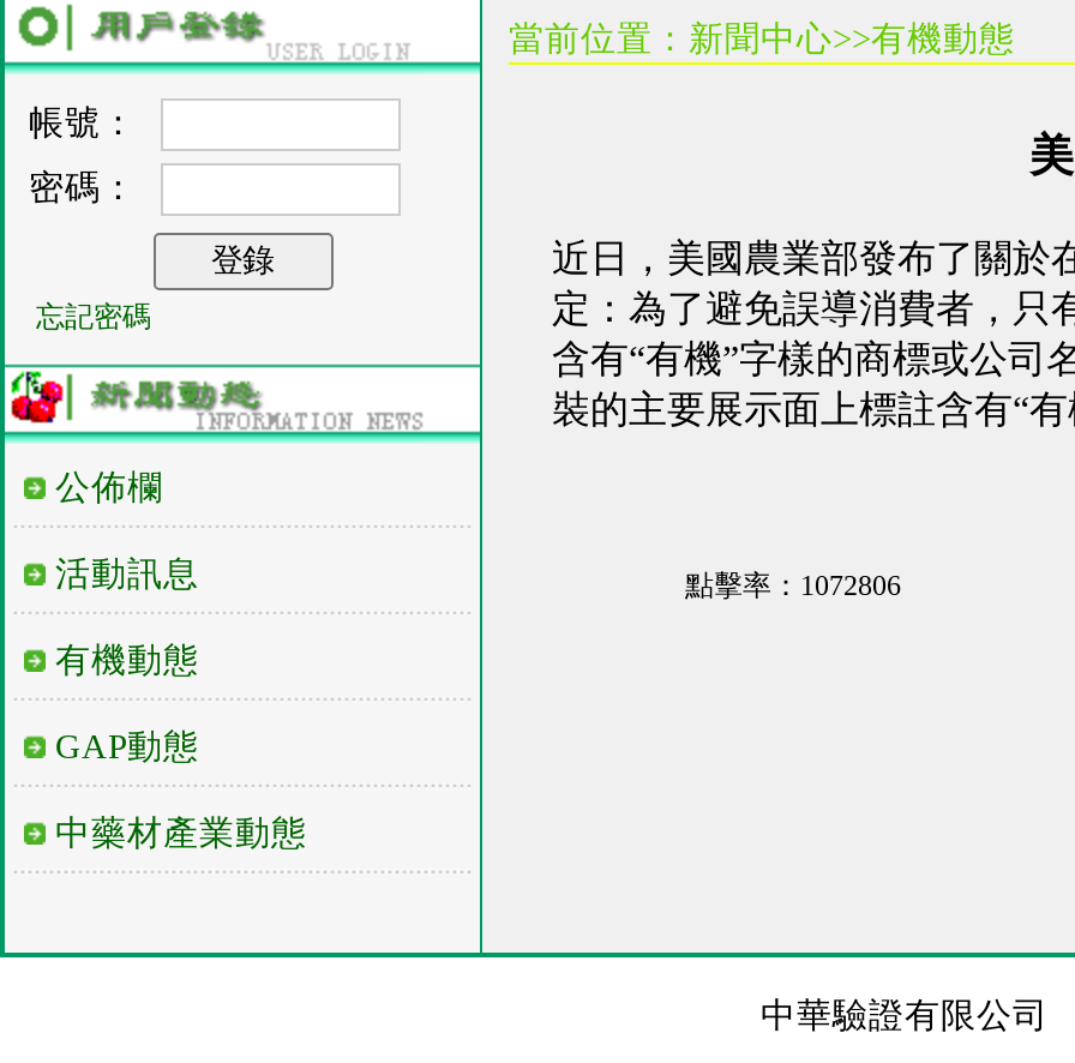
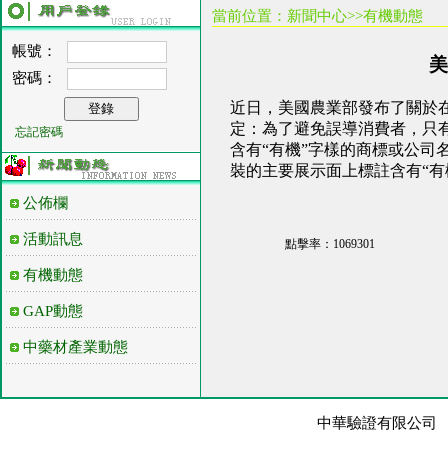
- 點擊率：1072806
+ 點擊率：1069301
